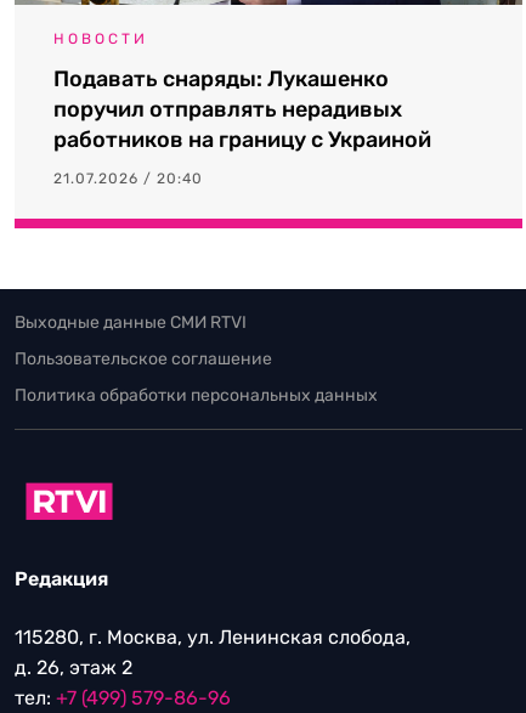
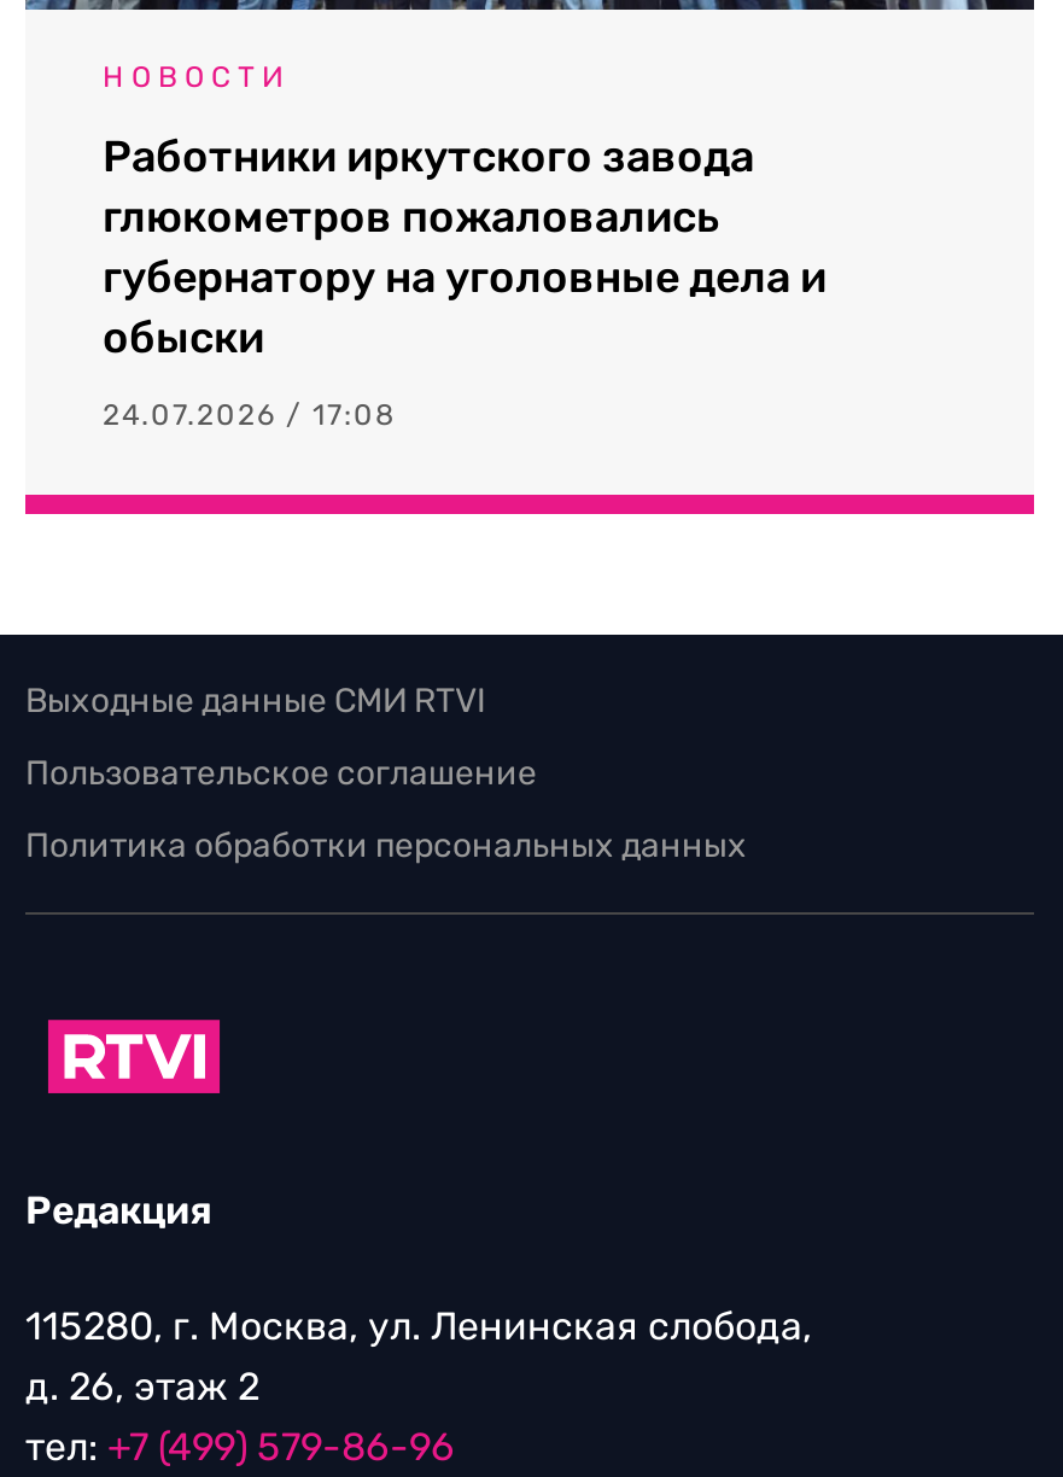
- Подавать снаряды: Лукашенко
- поручил отправлять нерадивых
- работников на границу с Украиной
+ Работники иркутского завода
+ глюкометров пожаловались
+ губернатору на уголовные дела и
+ обыски

- 21.07.2026 / 20:40
+ 24.07.2026 / 17:08
